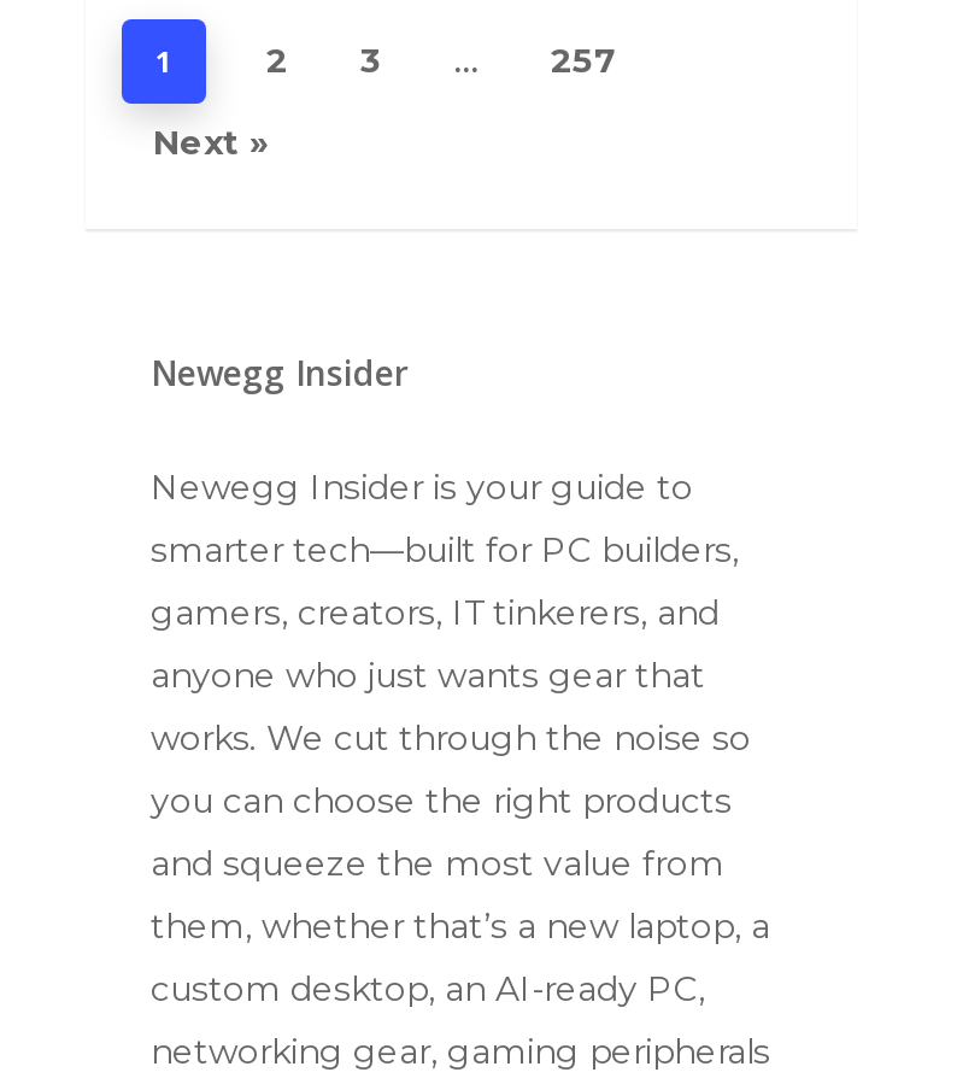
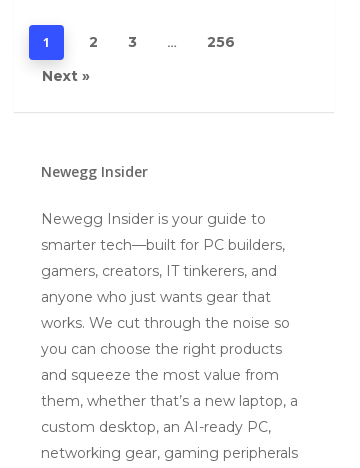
- 257
+ 256
